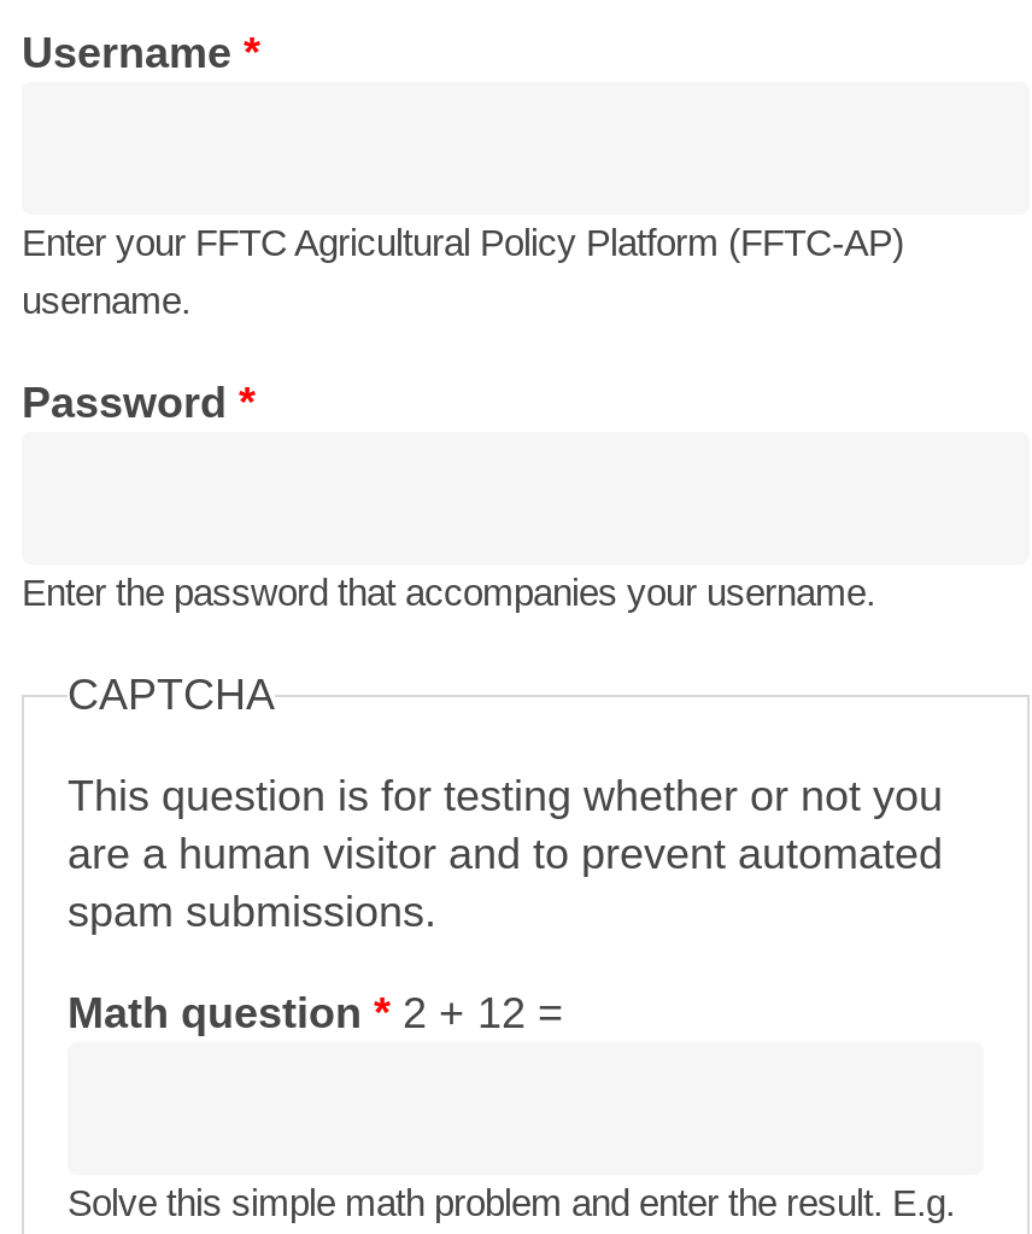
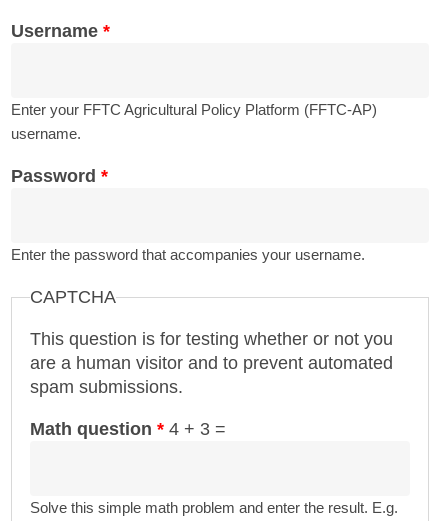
- Math question * 2 + 12 =
+ Math question * 4 + 3 =
